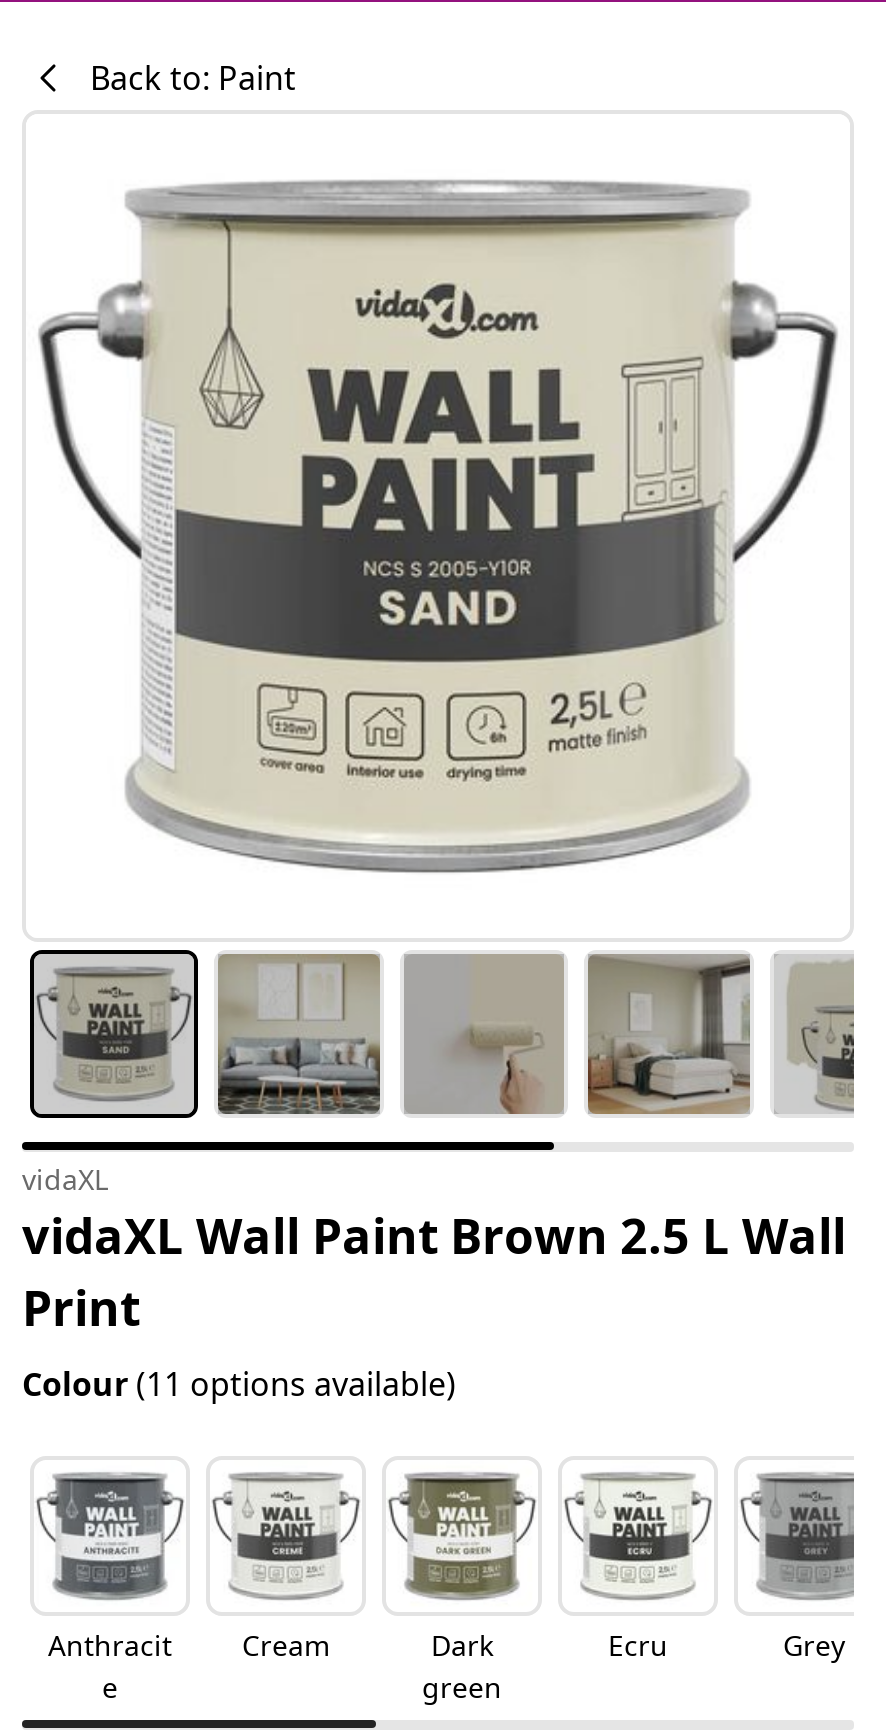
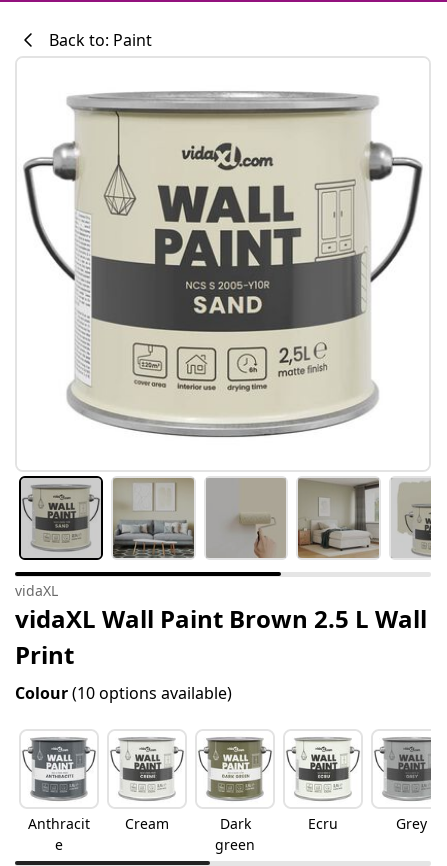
- Colour (11 options available)
+ Colour (10 options available)
